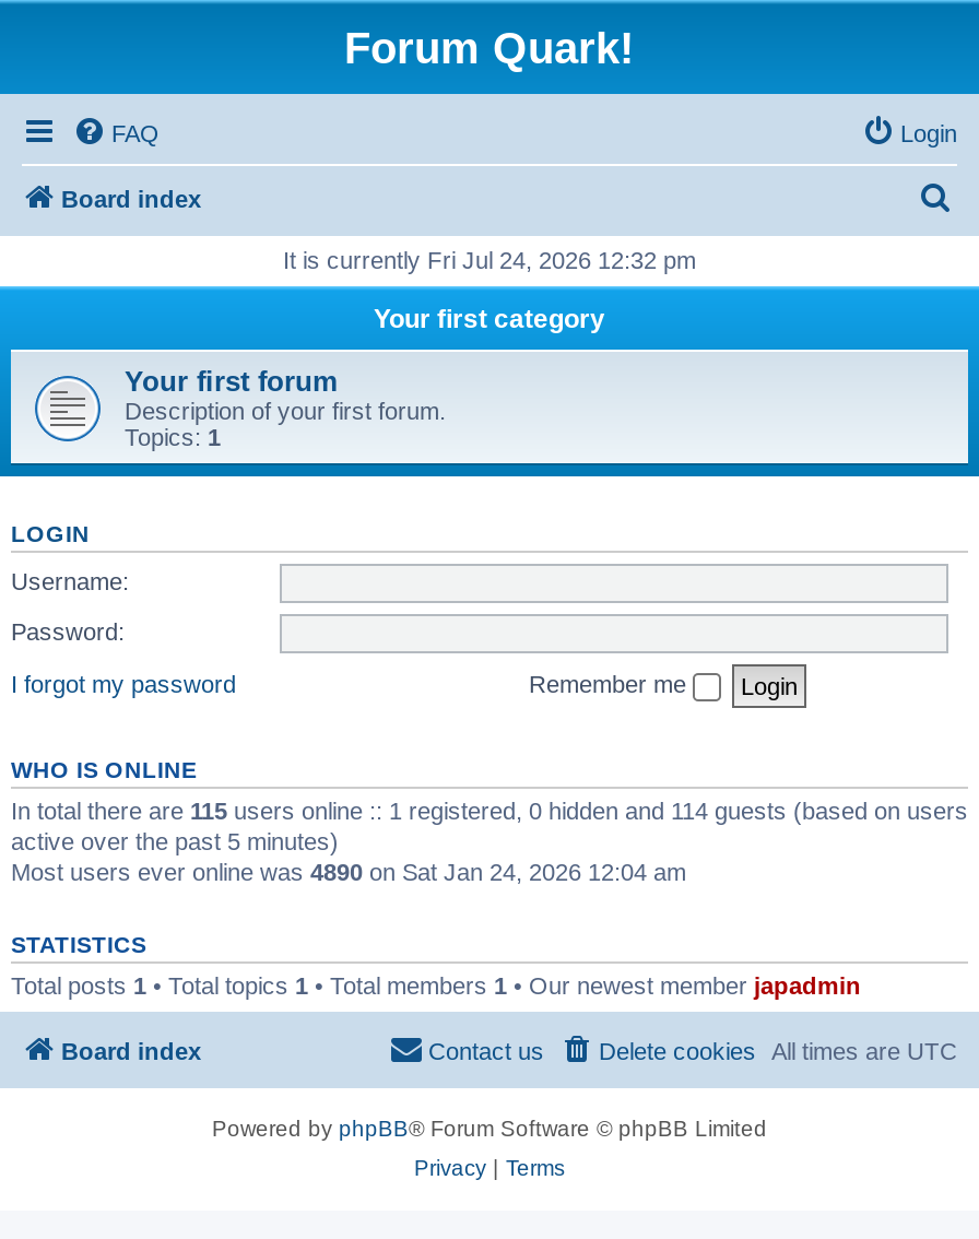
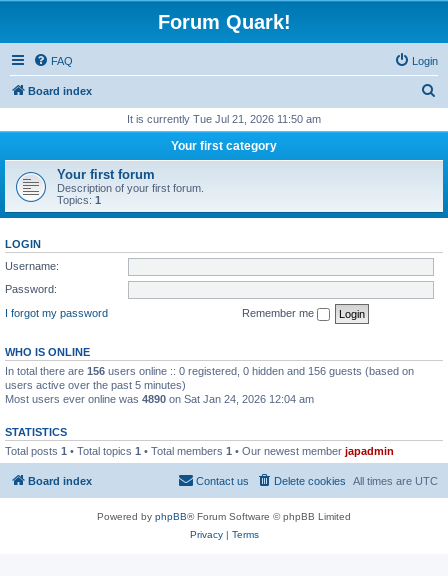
- It is currently Fri Jul 24, 2026 12:32 pm
+ It is currently Tue Jul 21, 2026 11:50 am

- In total there are 115 users online :: 1 registered, 0 hidden and 114 guests (based on users
- active over the past 5 minutes)
+ In total there are 156 users online :: 0 registered, 0 hidden and 156 guests (based on
+ users active over the past 5 minutes)
